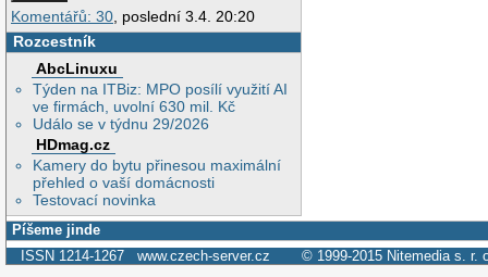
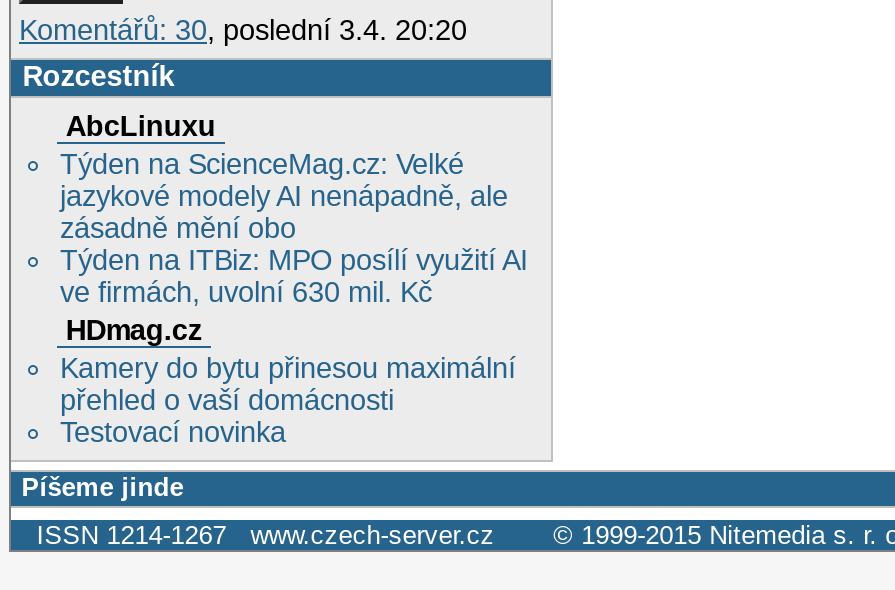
+ Týden na ScienceMag.cz: Velké
+ jazykové modely AI nenápadně, ale
+ zásadně mění obo

moved down: Týden na ITBiz: MPO posílí využití AI | ve firmách, uvolní 630 mil. Kč

- Událo se v týdnu 29/2026
